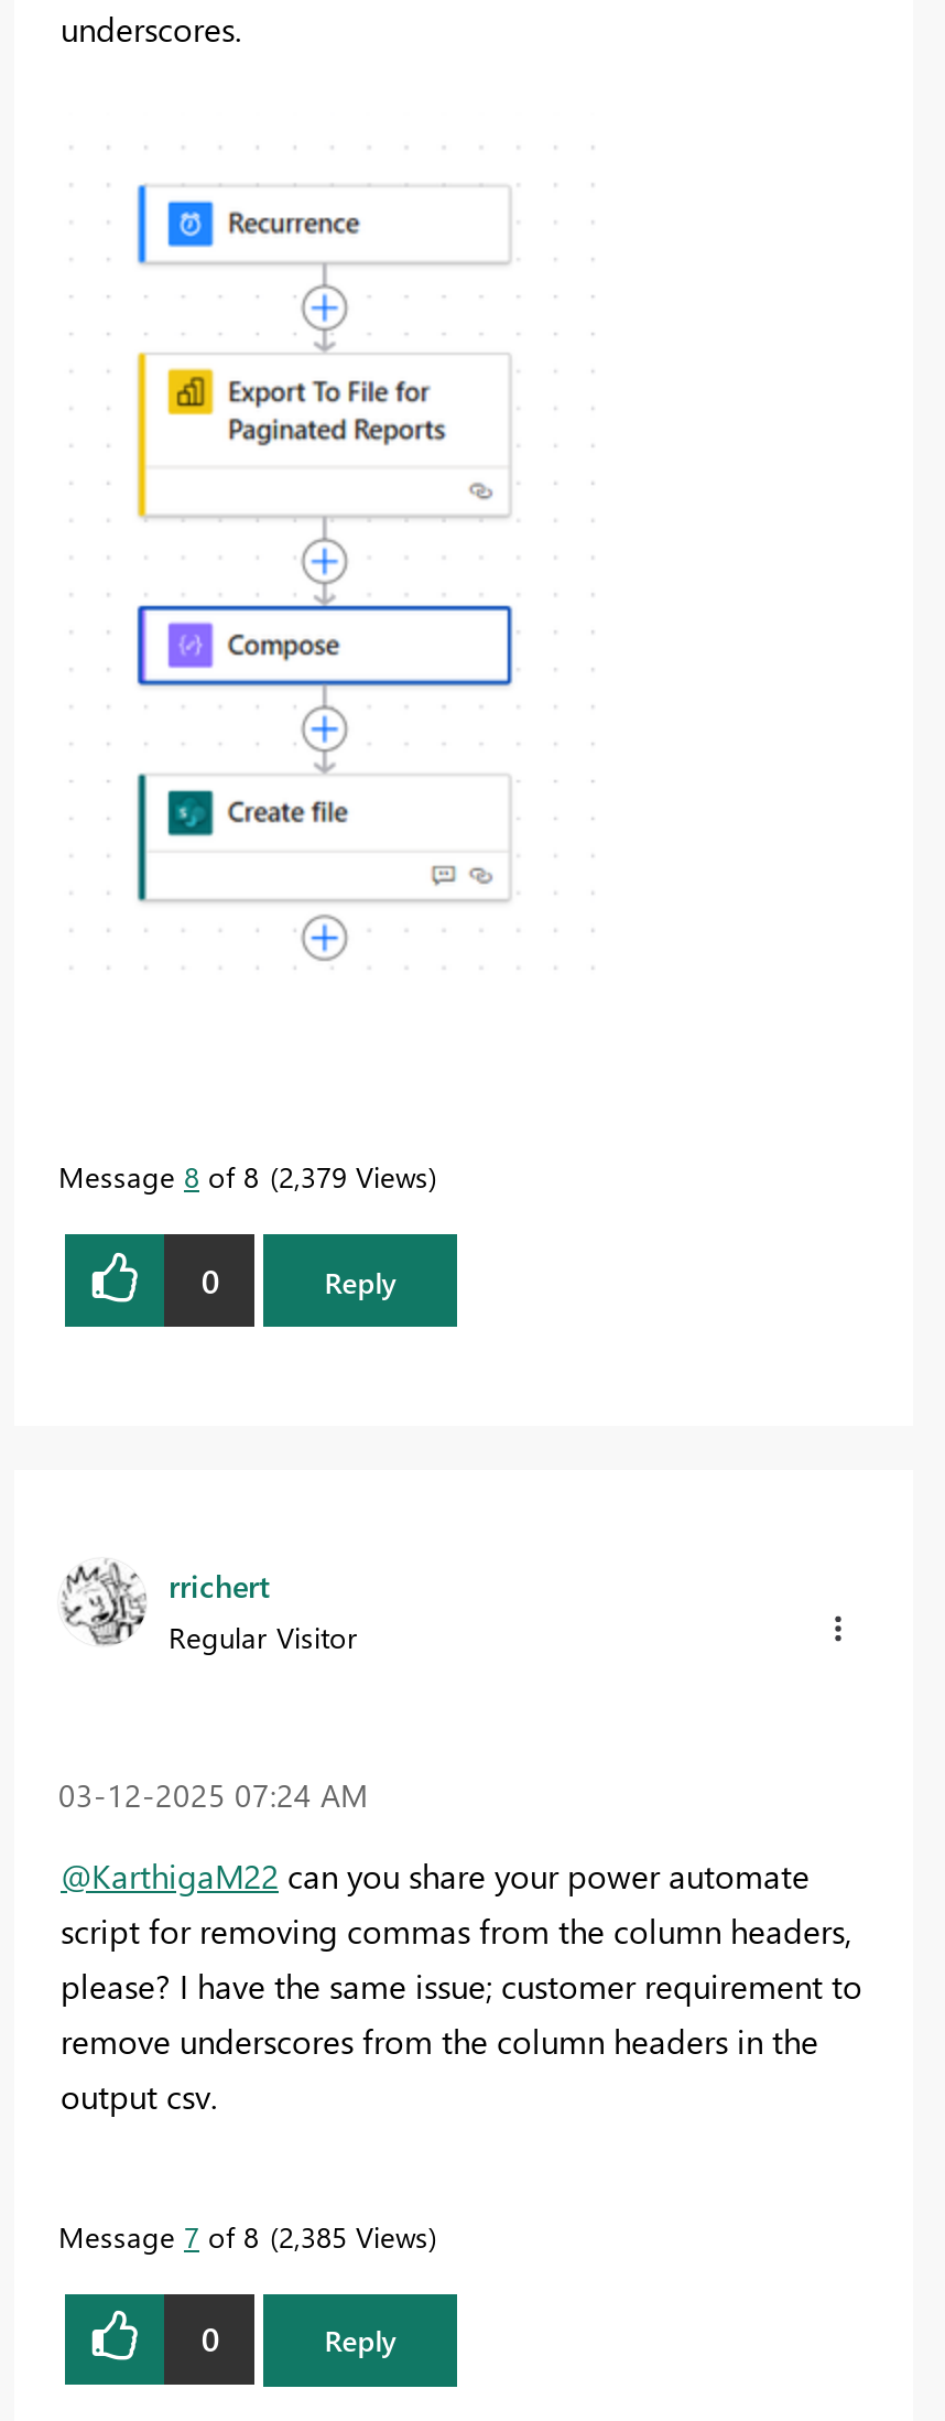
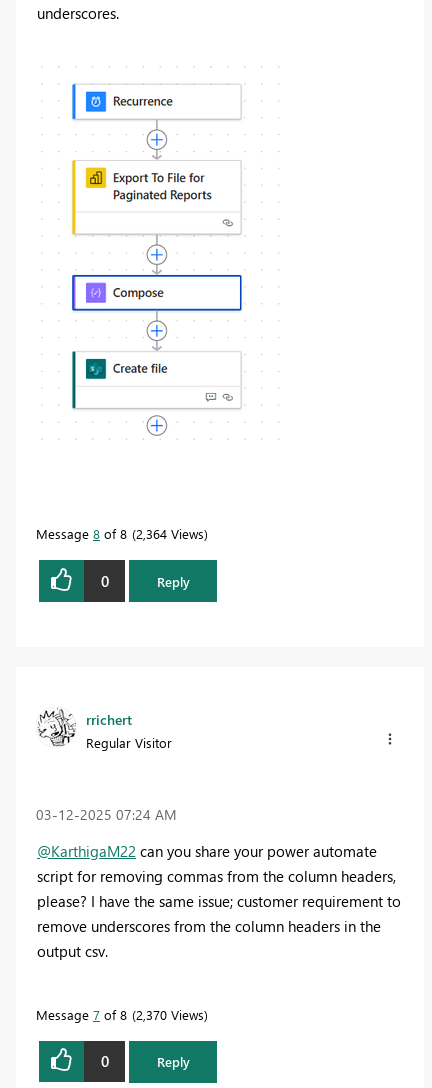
- Message 8 of 8 2,379 Views
+ Message 8 of 8 2,364 Views

- Message 7 of 8 2,385 Views
+ Message 7 of 8 2,370 Views
